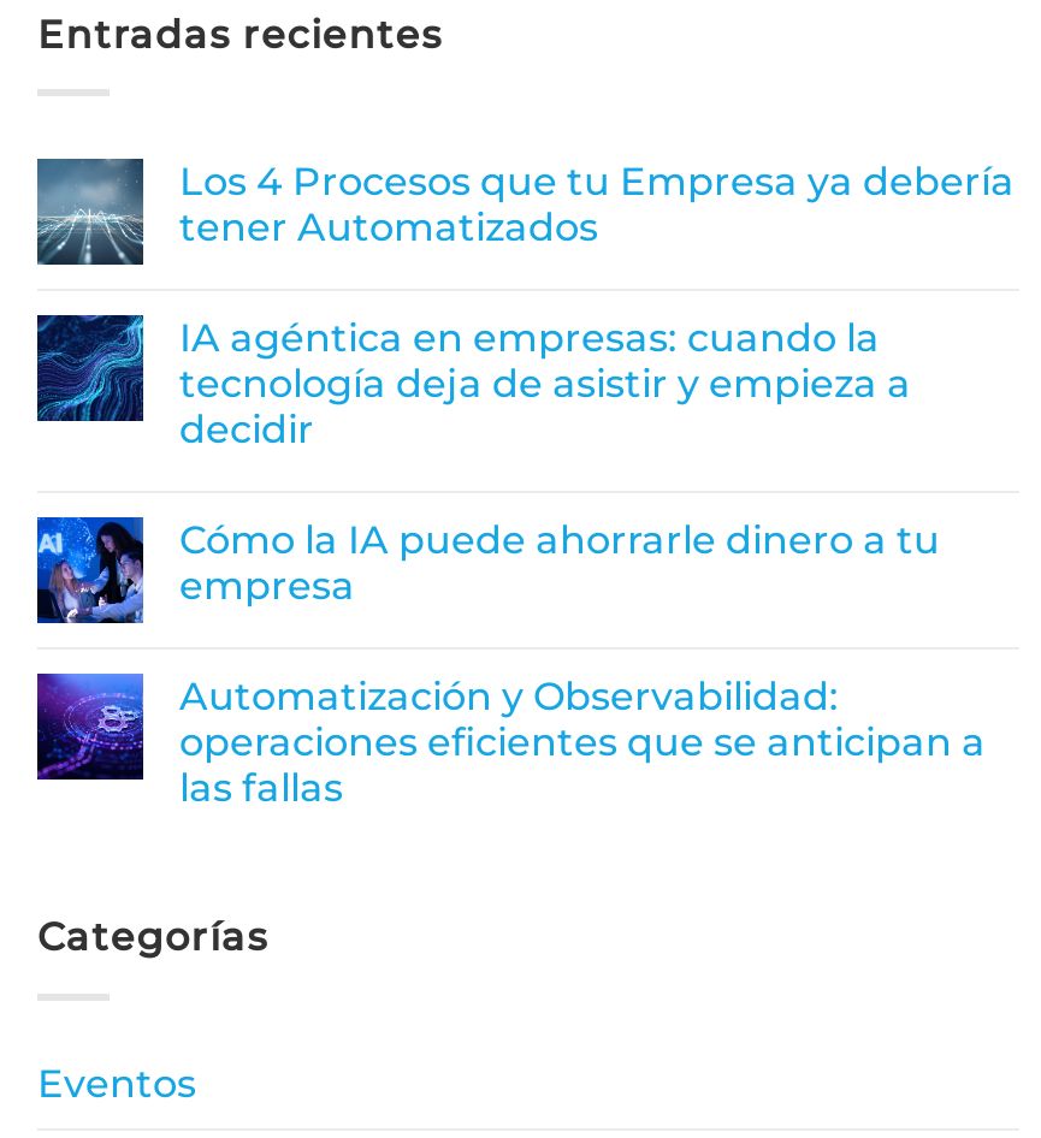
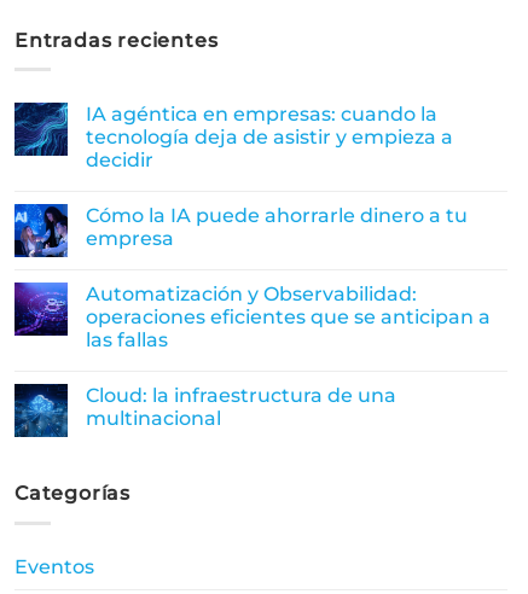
- [image]
- Los 4 Procesos que tu Empresa ya debería
- tener Automatizados

moved up: [image] | IA agéntica en empresas: cuando la | tecnología deja de asistir y empieza a | ... | operaciones eficientes que se anticipan a | las fallas

+ [image]
+ Cloud: la infraestructura de una
+ multinacional
